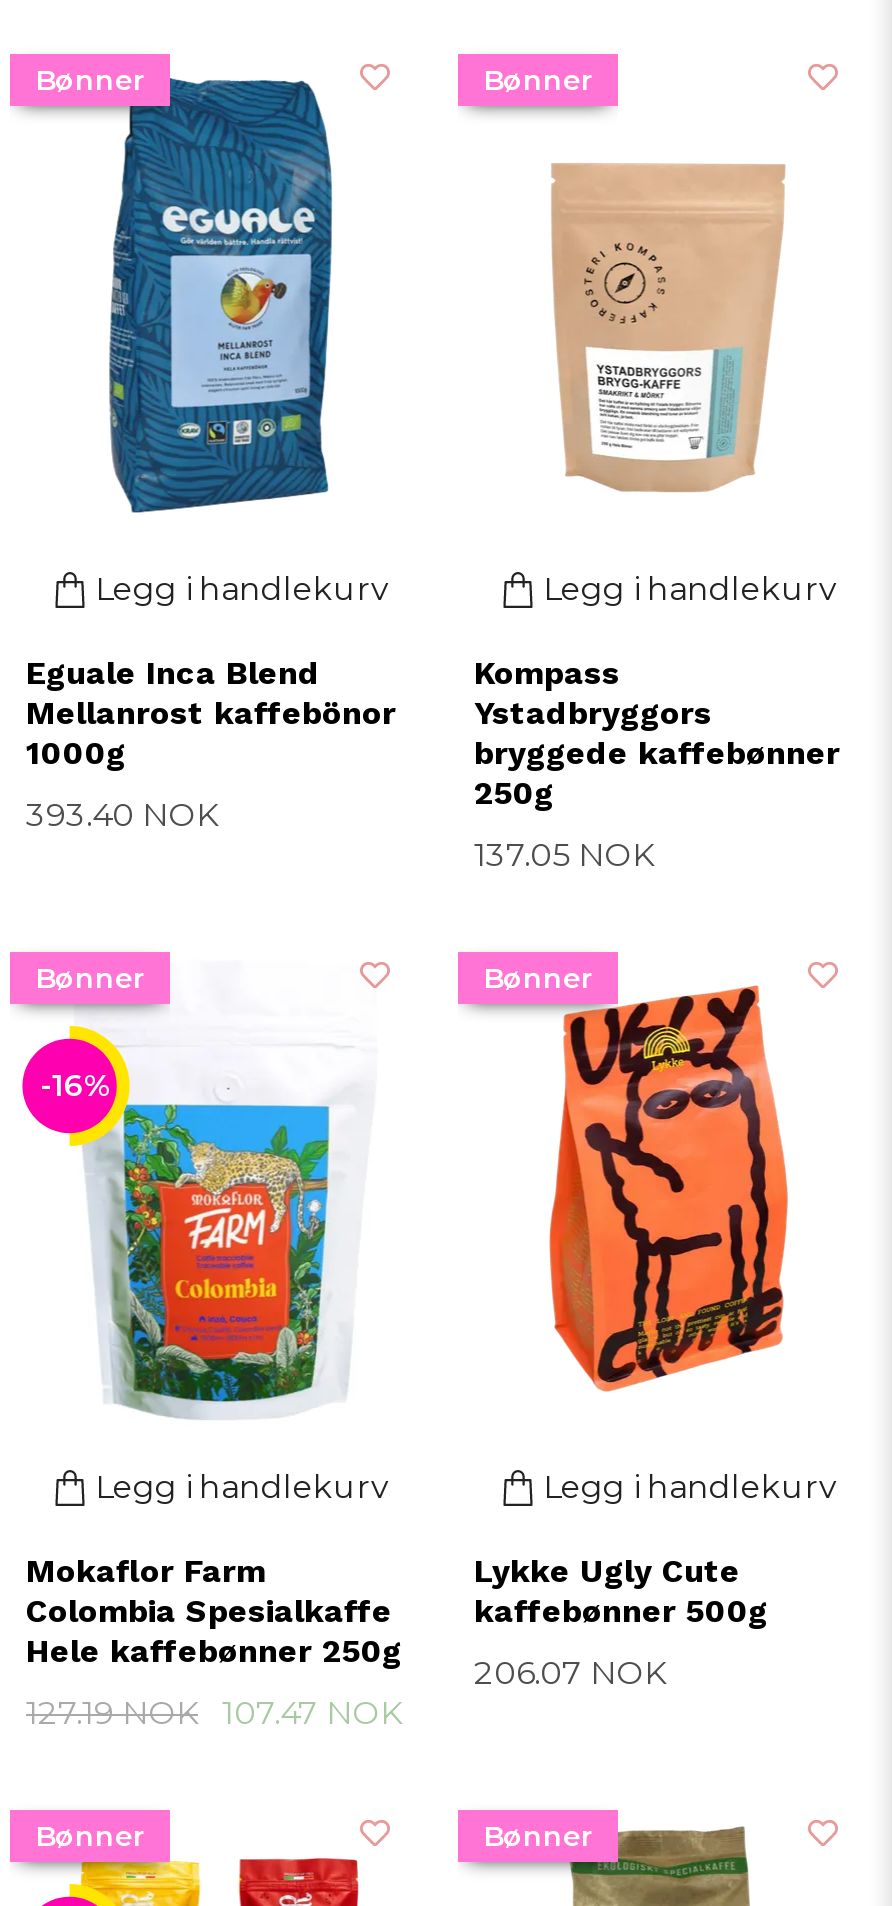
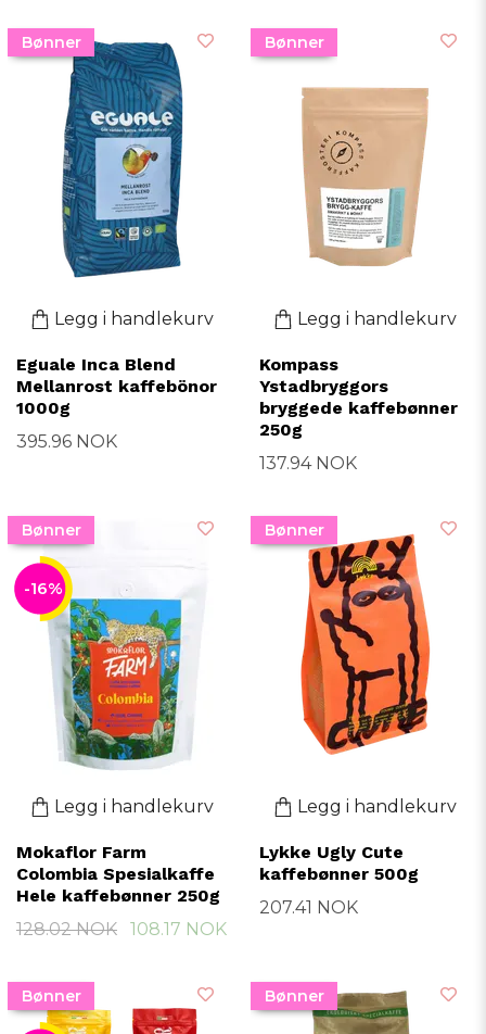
- 393.40 NOK
+ 395.96 NOK

- 137.05 NOK
+ 137.94 NOK

- 206.07 NOK
+ 207.41 NOK

- 127.19 NOK
+ 128.02 NOK

- 107.47 NOK
+ 108.17 NOK
